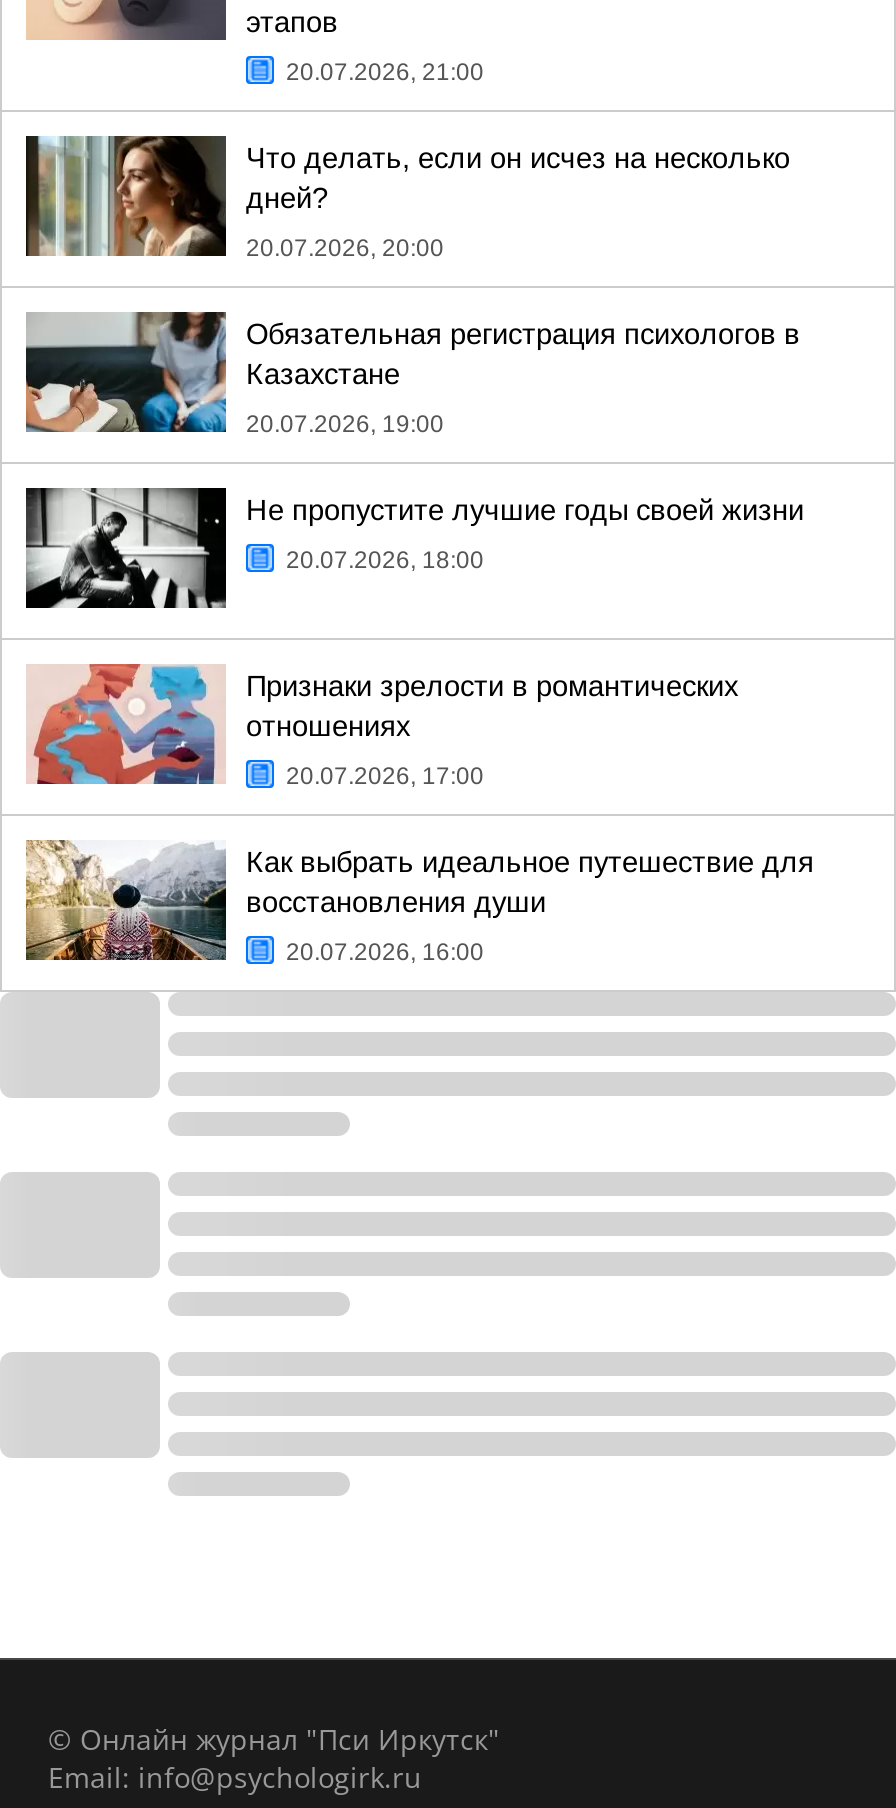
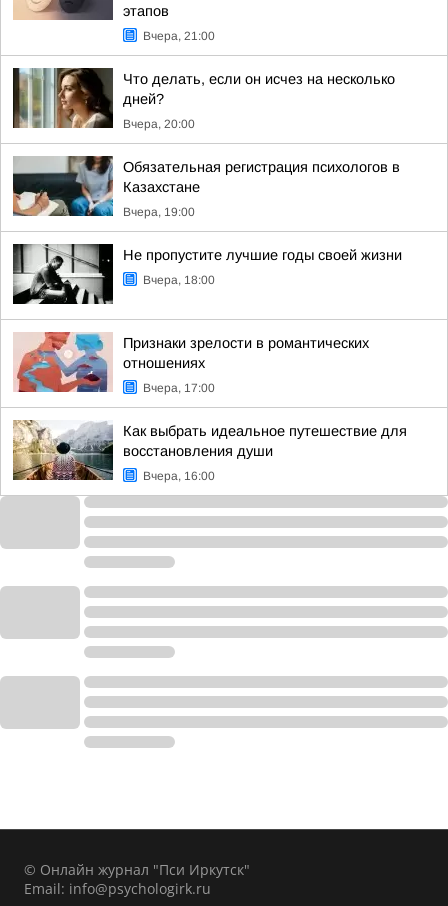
- 20.07.2026, 21:00
+ Вчера, 21:00

- 20.07.2026, 20:00
+ Вчера, 20:00

- 20.07.2026, 19:00
+ Вчера, 19:00

- 20.07.2026, 18:00
+ Вчера, 18:00

- 20.07.2026, 17:00
+ Вчера, 17:00

- 20.07.2026, 16:00
+ Вчера, 16:00
